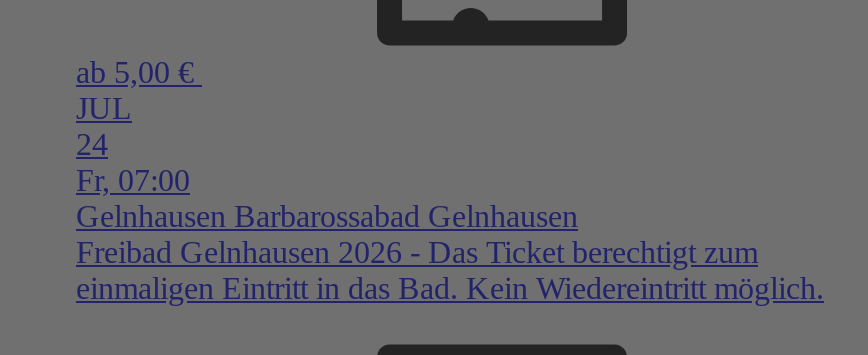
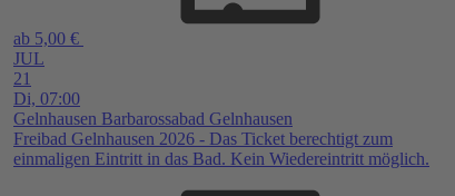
- 24
- Fr, 07:00
+ 21
+ Di, 07:00
